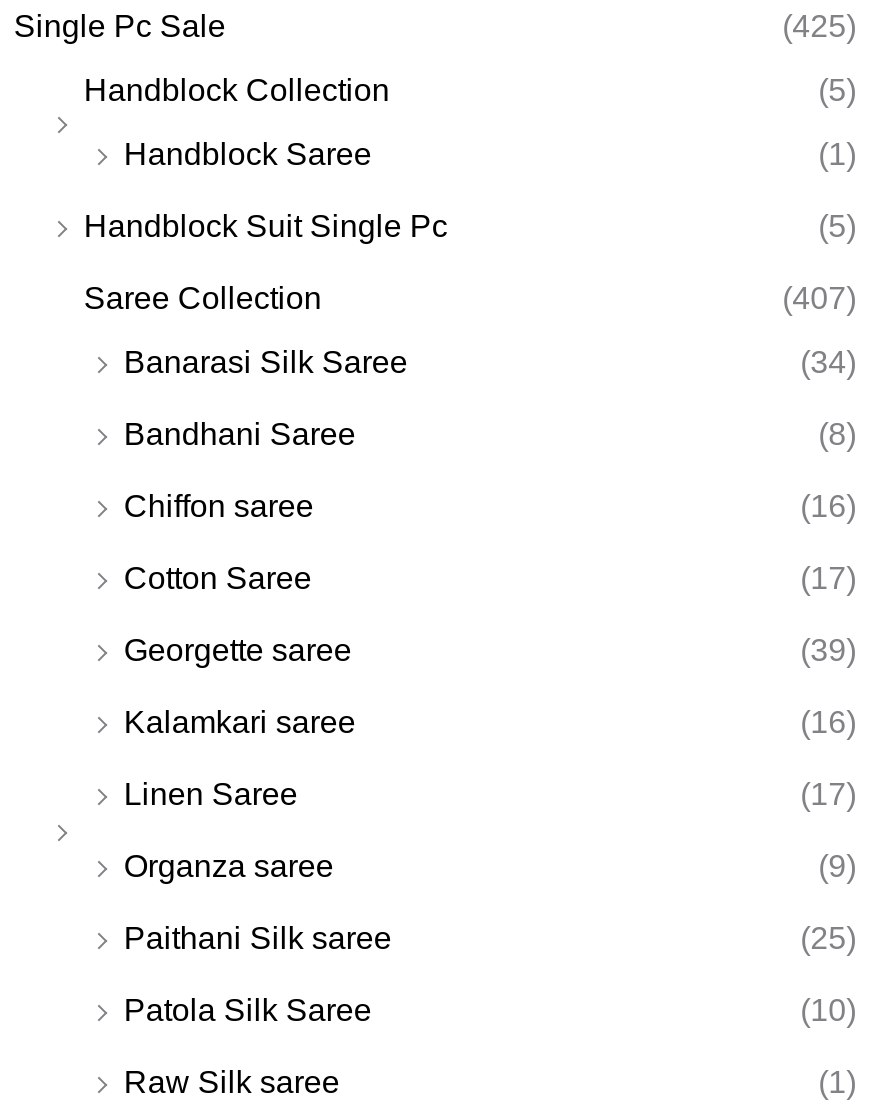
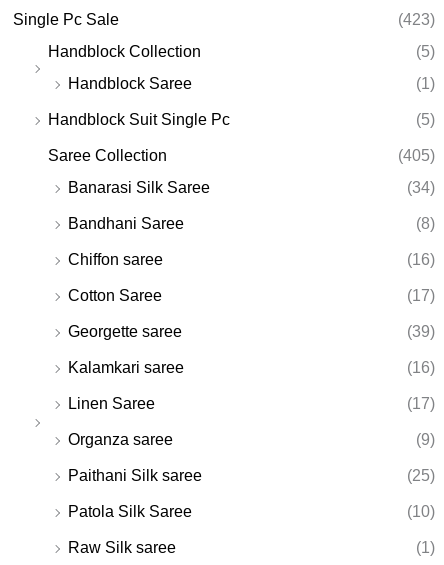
- (425)
+ (423)

- (407)
+ (405)
